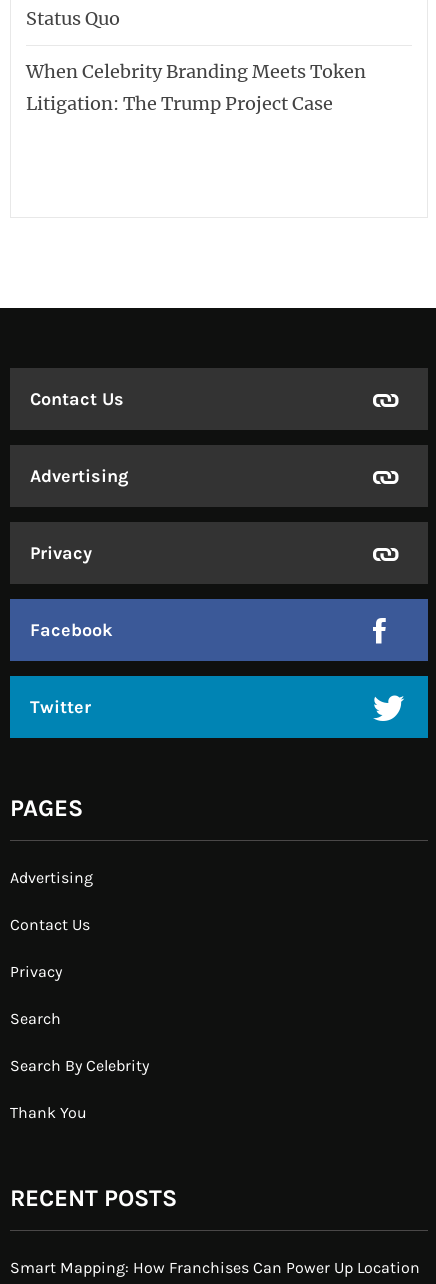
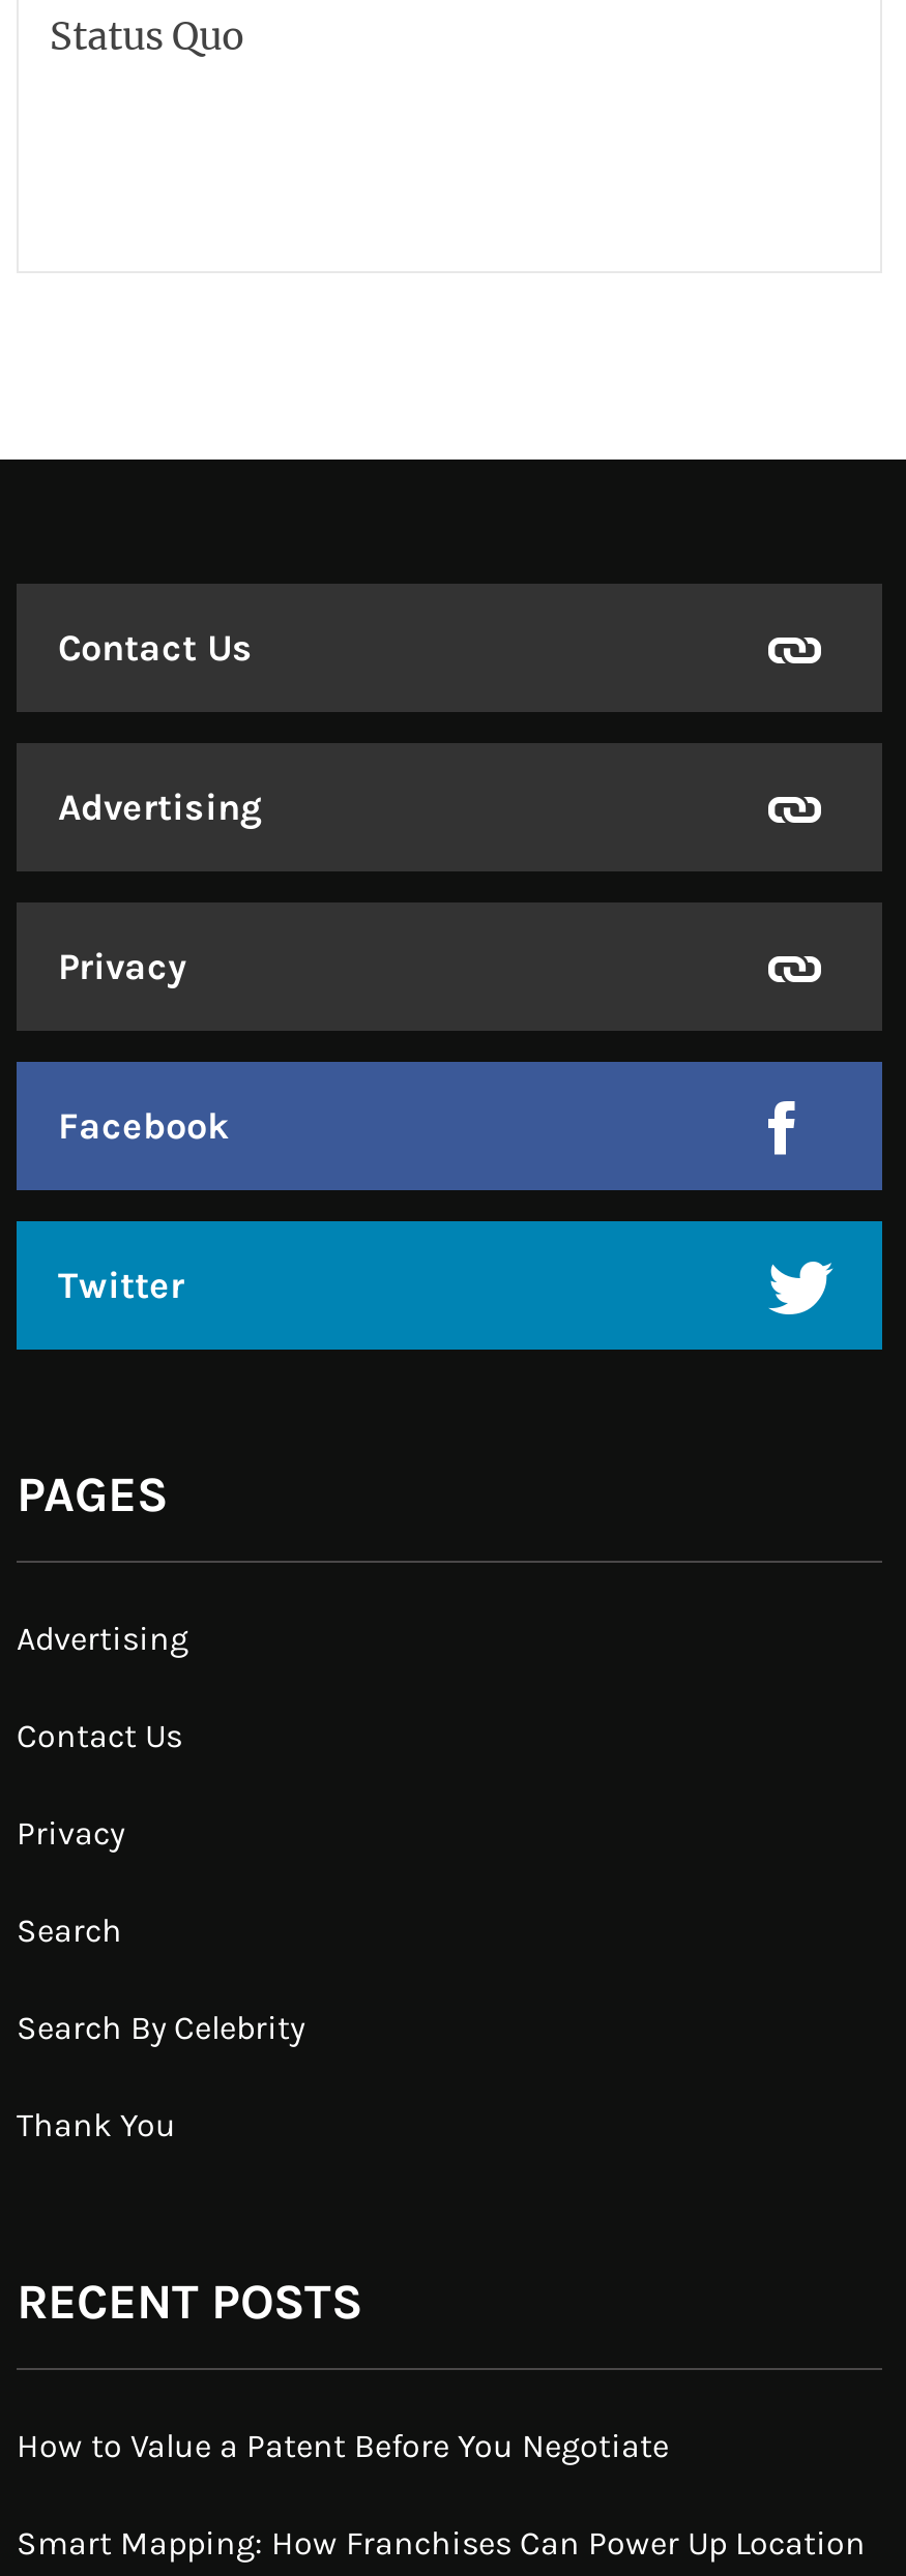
- When Celebrity Branding Meets Token
- Litigation: The Trump Project Case

moved up: Contact Us | Advertising | Privacy | ... | Thank You | RECENT POSTS

+ How to Value a Patent Before You Negotiate
